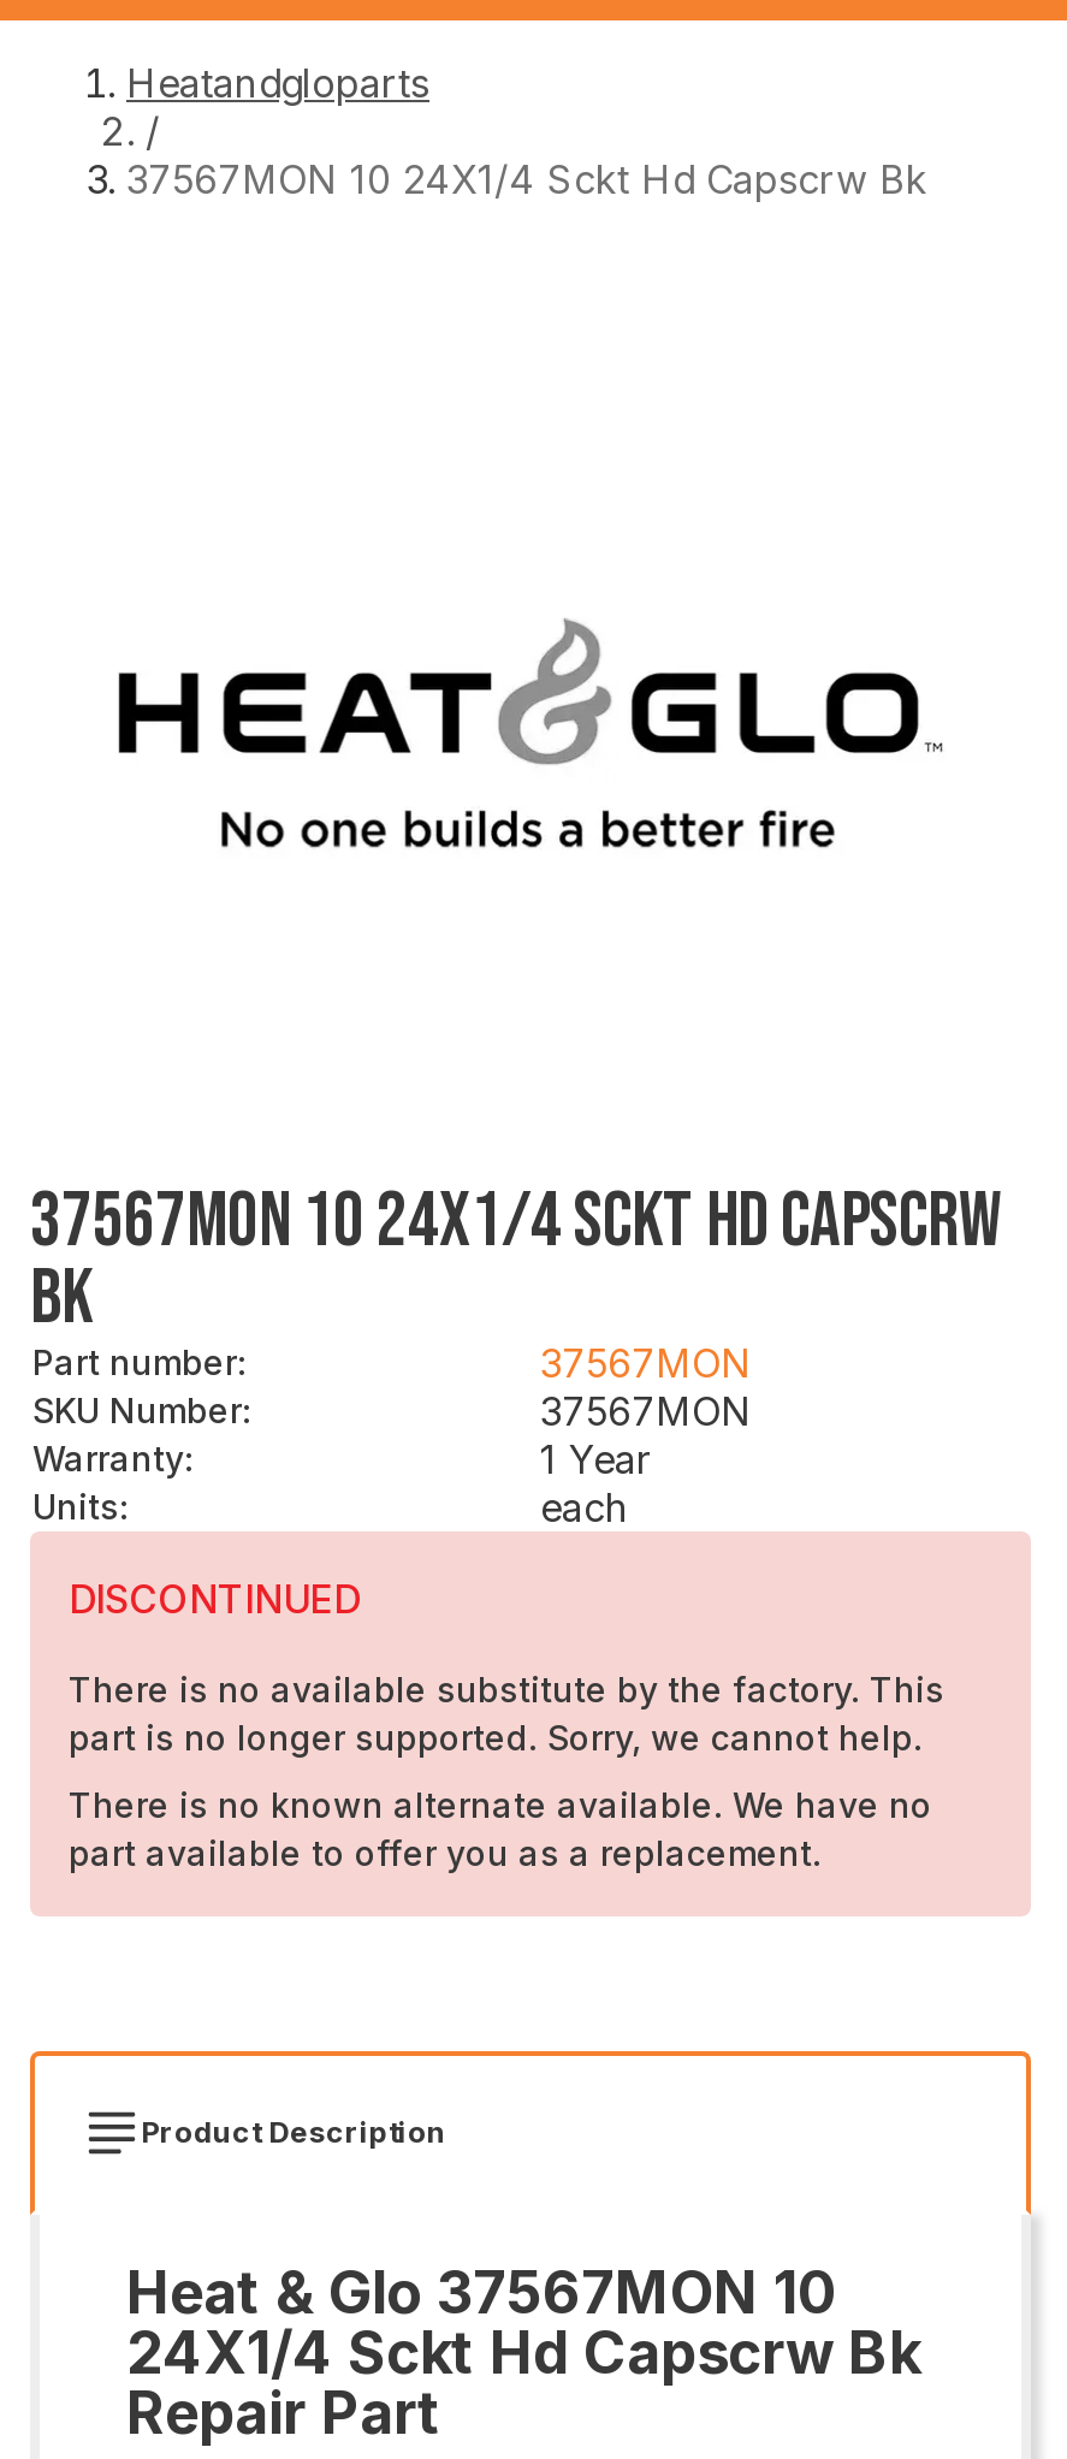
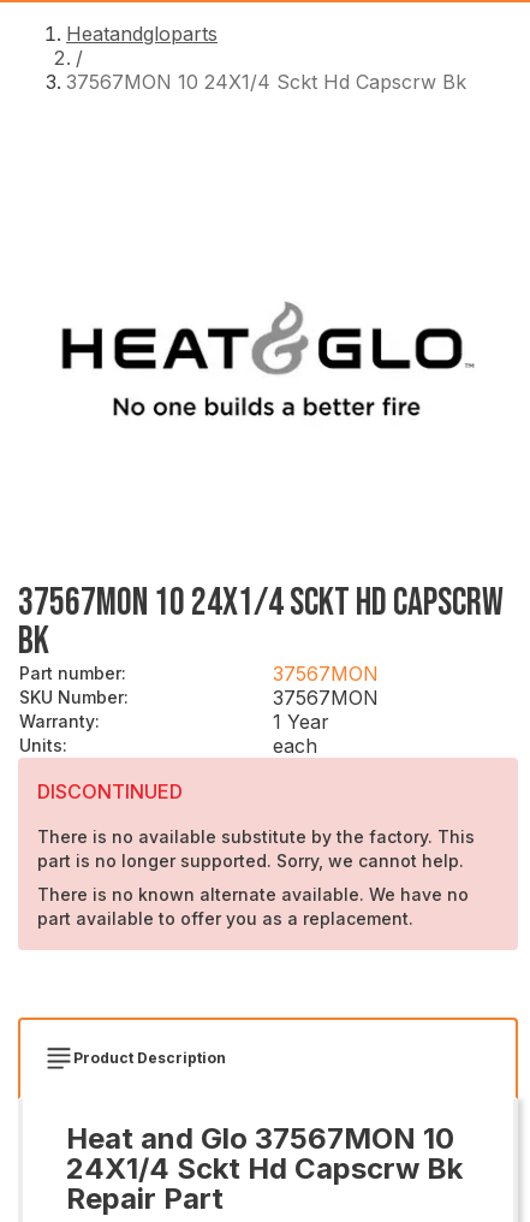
- Heat & Glo 37567MON 10
+ Heat and Glo 37567MON 10
